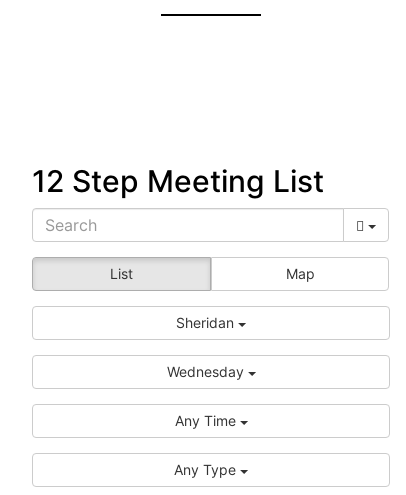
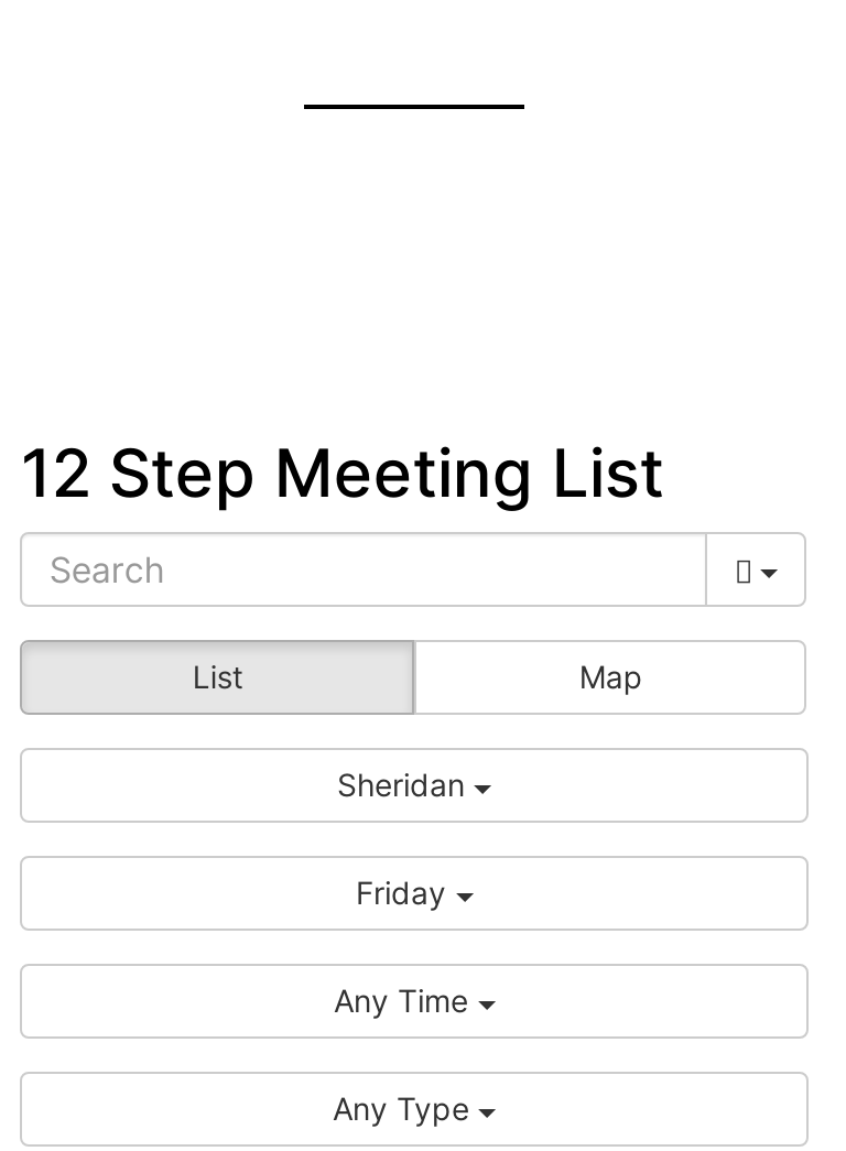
- Wednesday
+ Friday
